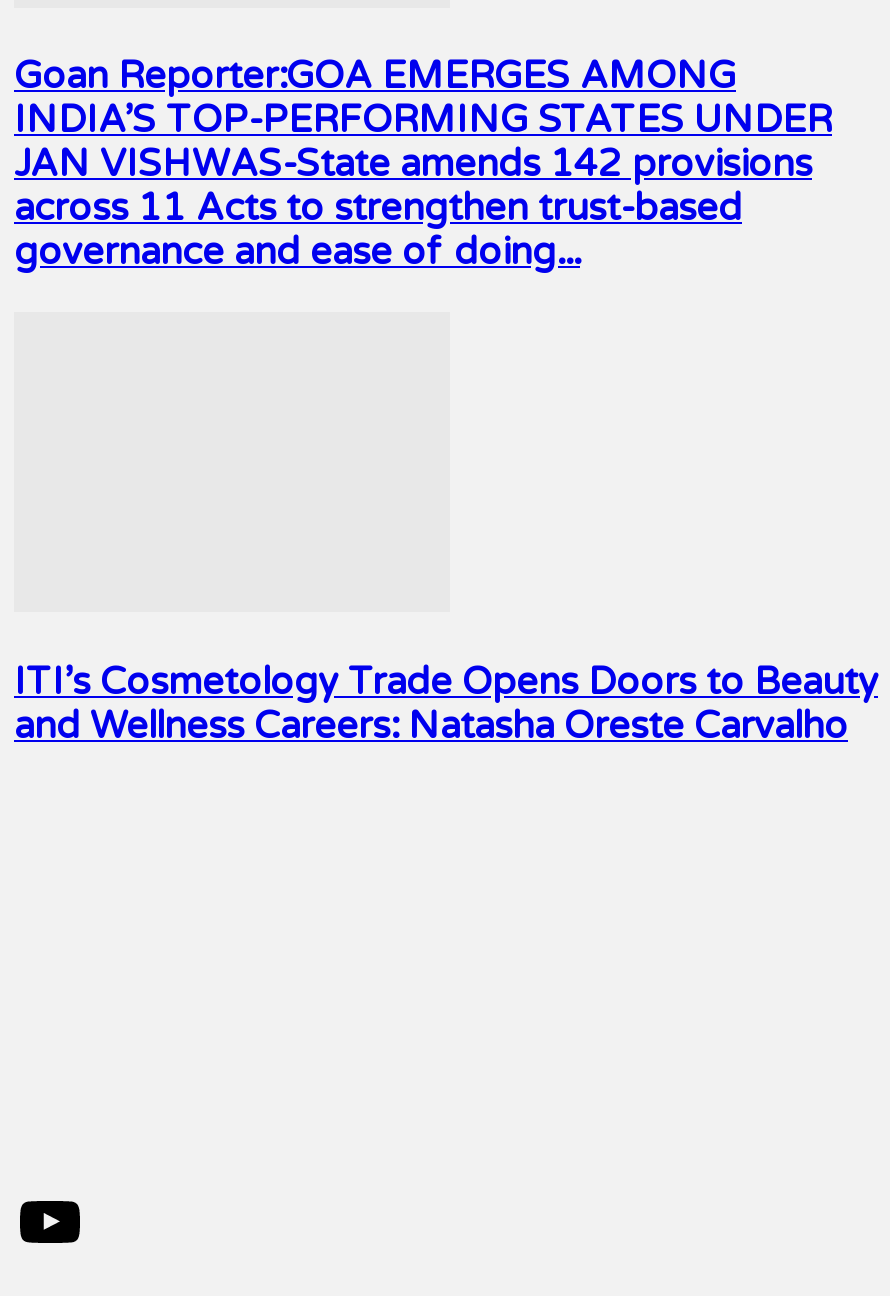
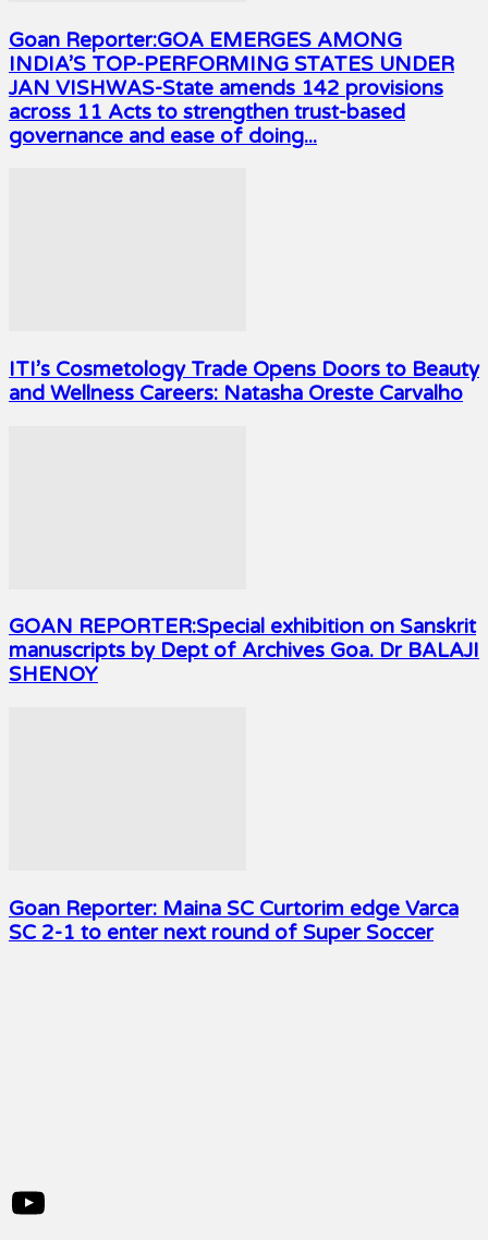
+ GOAN REPORTER:Special exhibition on Sanskrit
+ manuscripts by Dept of Archives Goa. Dr BALAJI
+ SHENOY

+ Goan Reporter: Maina SC Curtorim edge Varca
+ SC 2-1 to enter next round of Super Soccer
